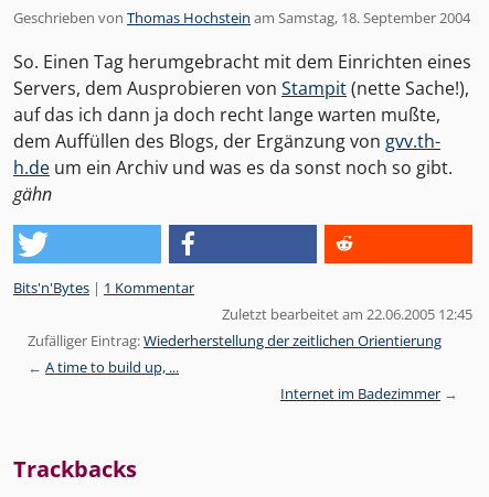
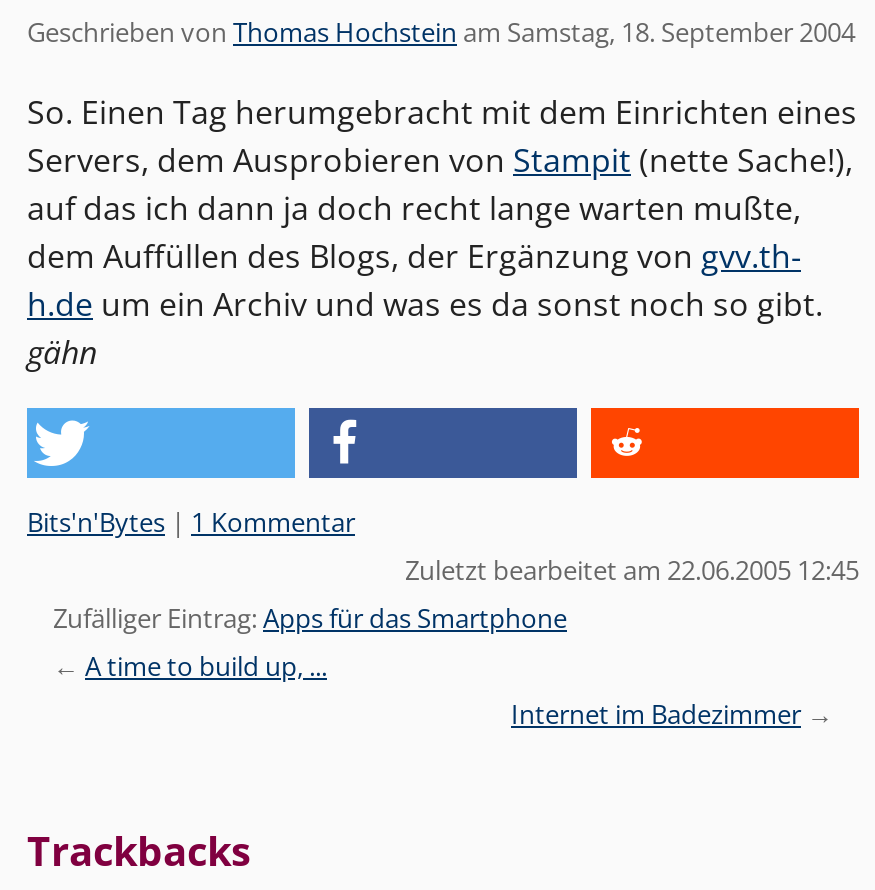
- Zufälliger Eintrag: Wiederherstellung der zeitlichen Orientierung
+ Zufälliger Eintrag: Apps für das Smartphone
